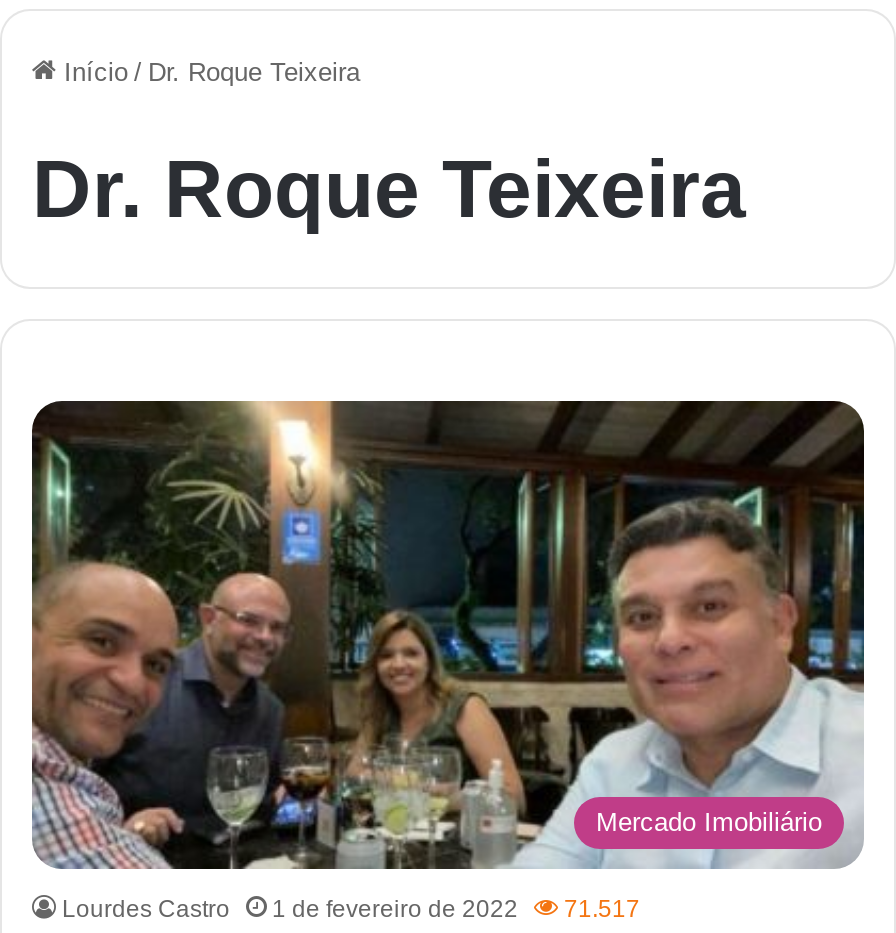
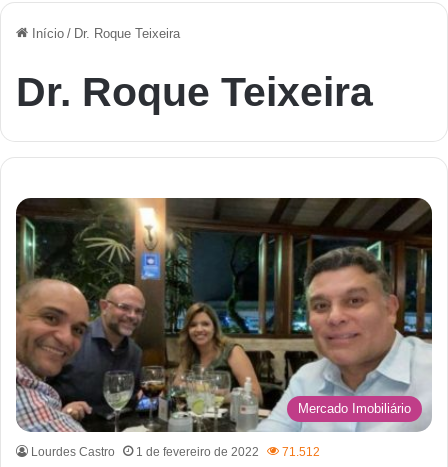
- Lourdes Castro 1 de fevereiro de 2022 71.517
+ Lourdes Castro 1 de fevereiro de 2022 71.512
